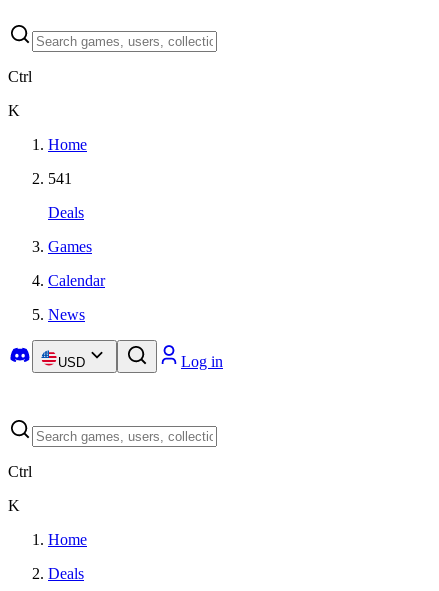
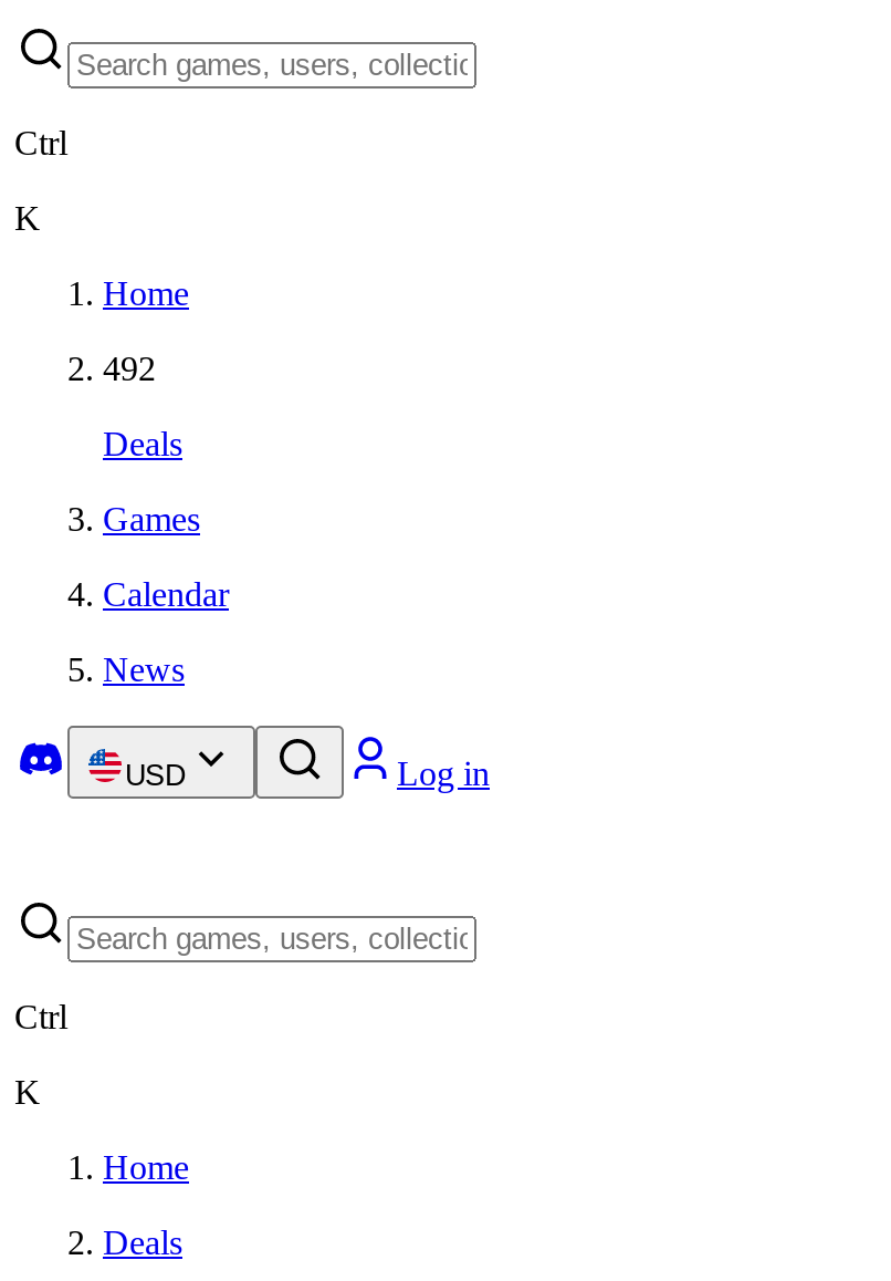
- 541
+ 492
